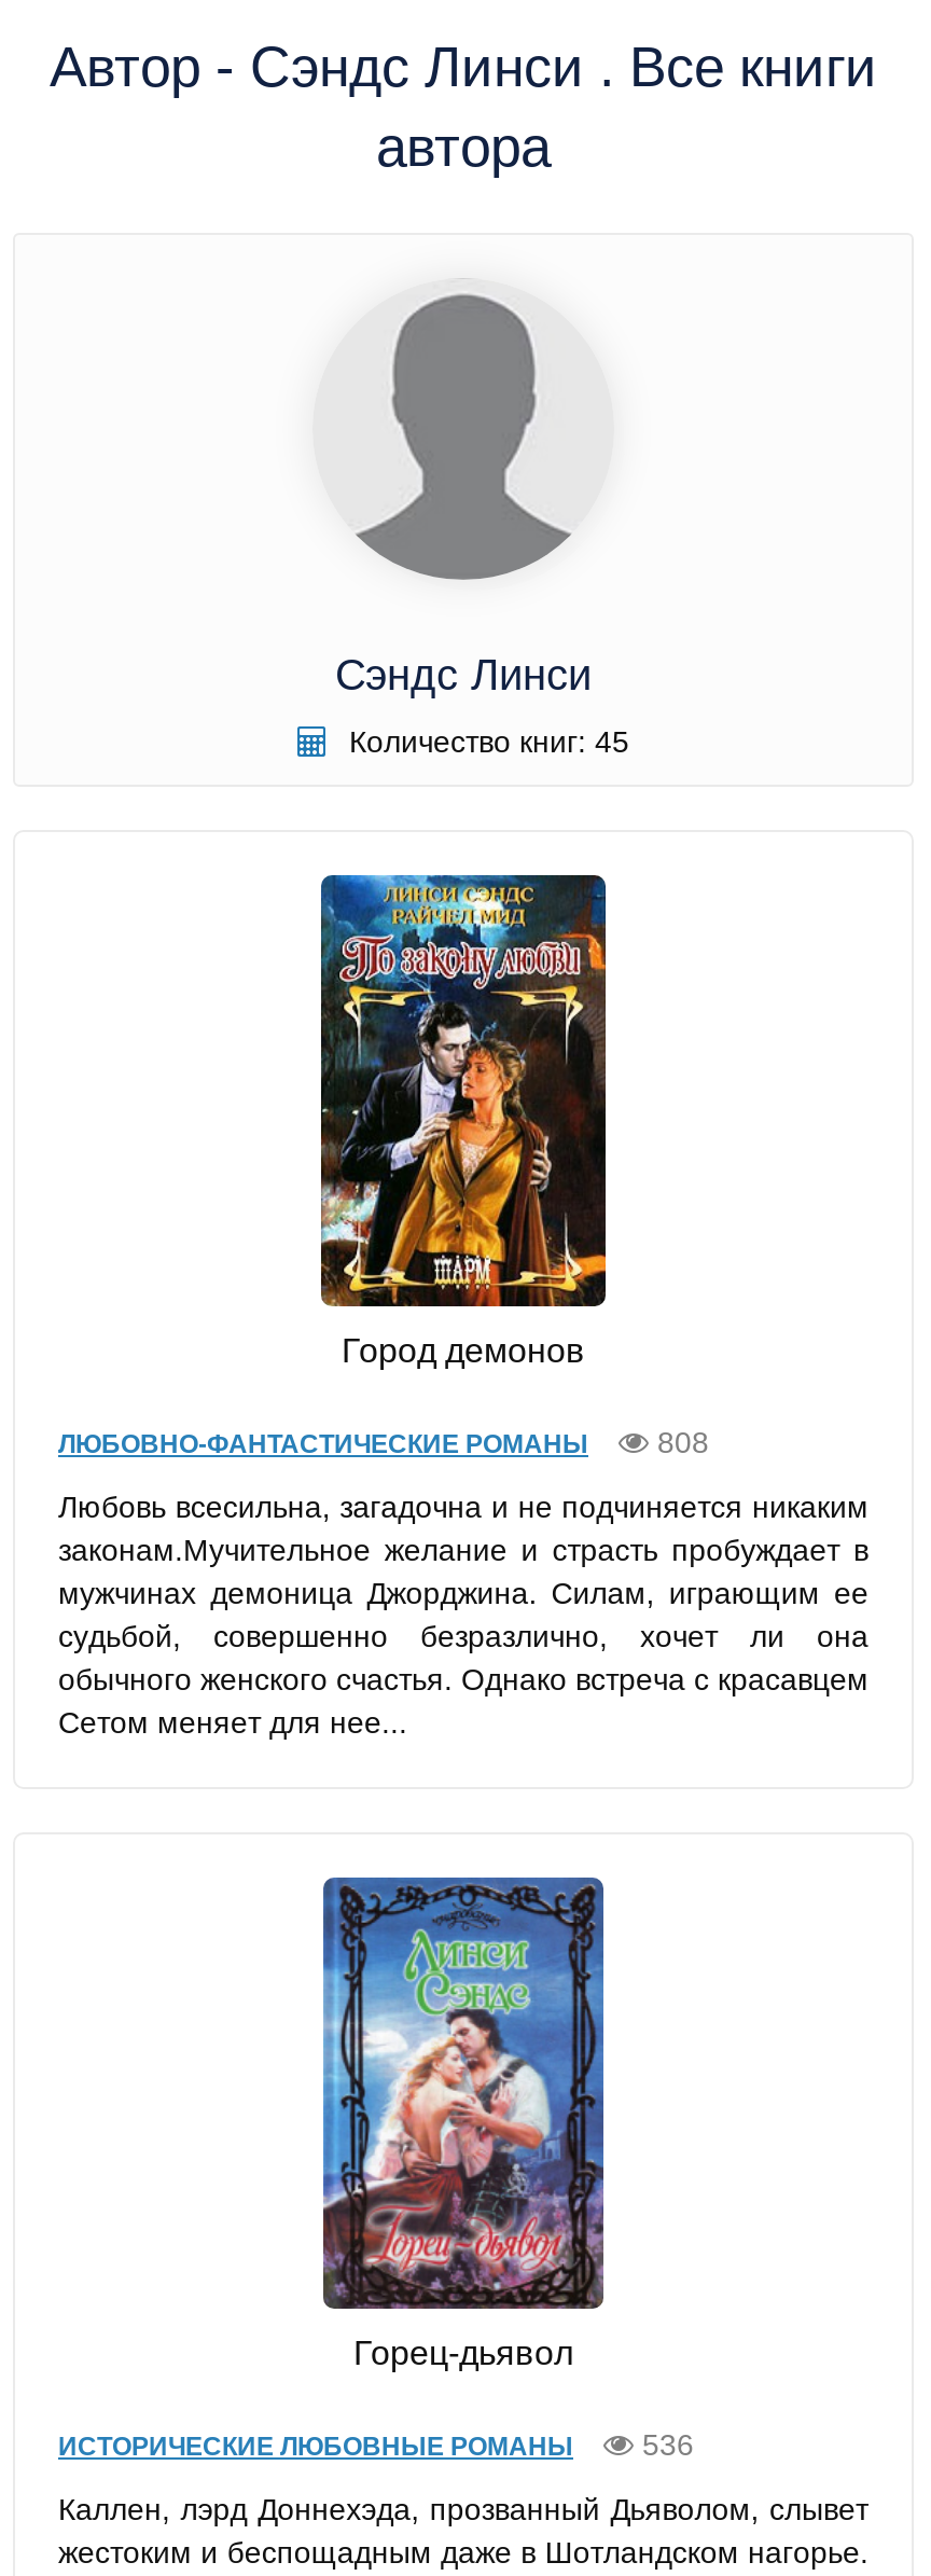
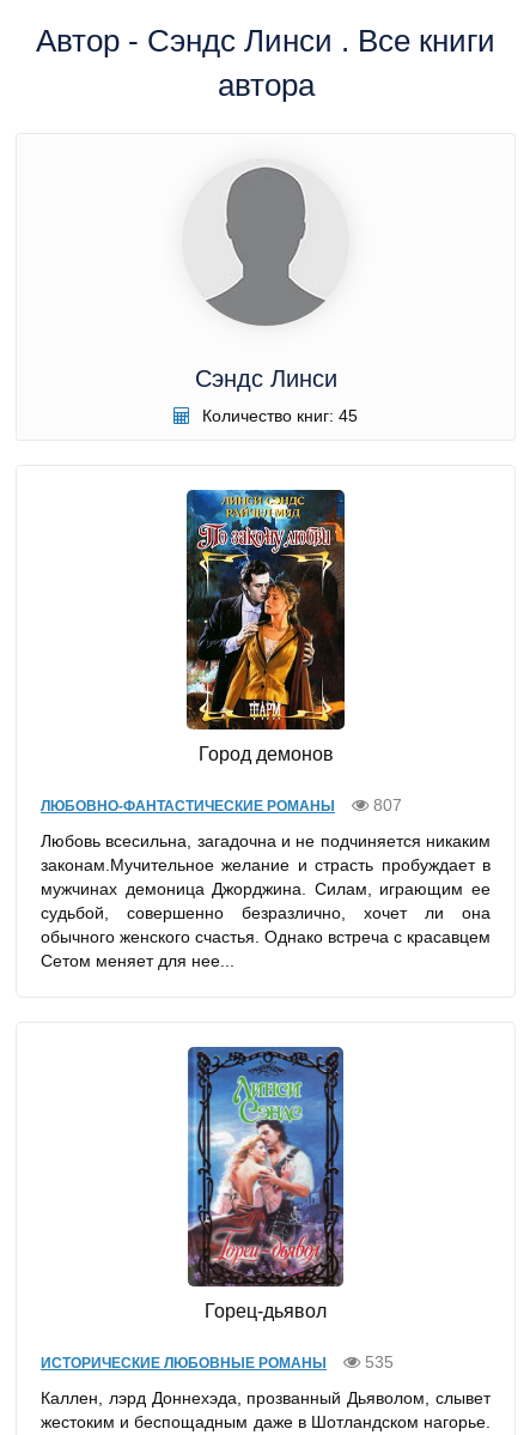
- ЛЮБОВНО-ФАНТАСТИЧЕСКИЕ РОМАНЫ 808
+ ЛЮБОВНО-ФАНТАСТИЧЕСКИЕ РОМАНЫ 807

- ИСТОРИЧЕСКИЕ ЛЮБОВНЫЕ РОМАНЫ 536
+ ИСТОРИЧЕСКИЕ ЛЮБОВНЫЕ РОМАНЫ 535
